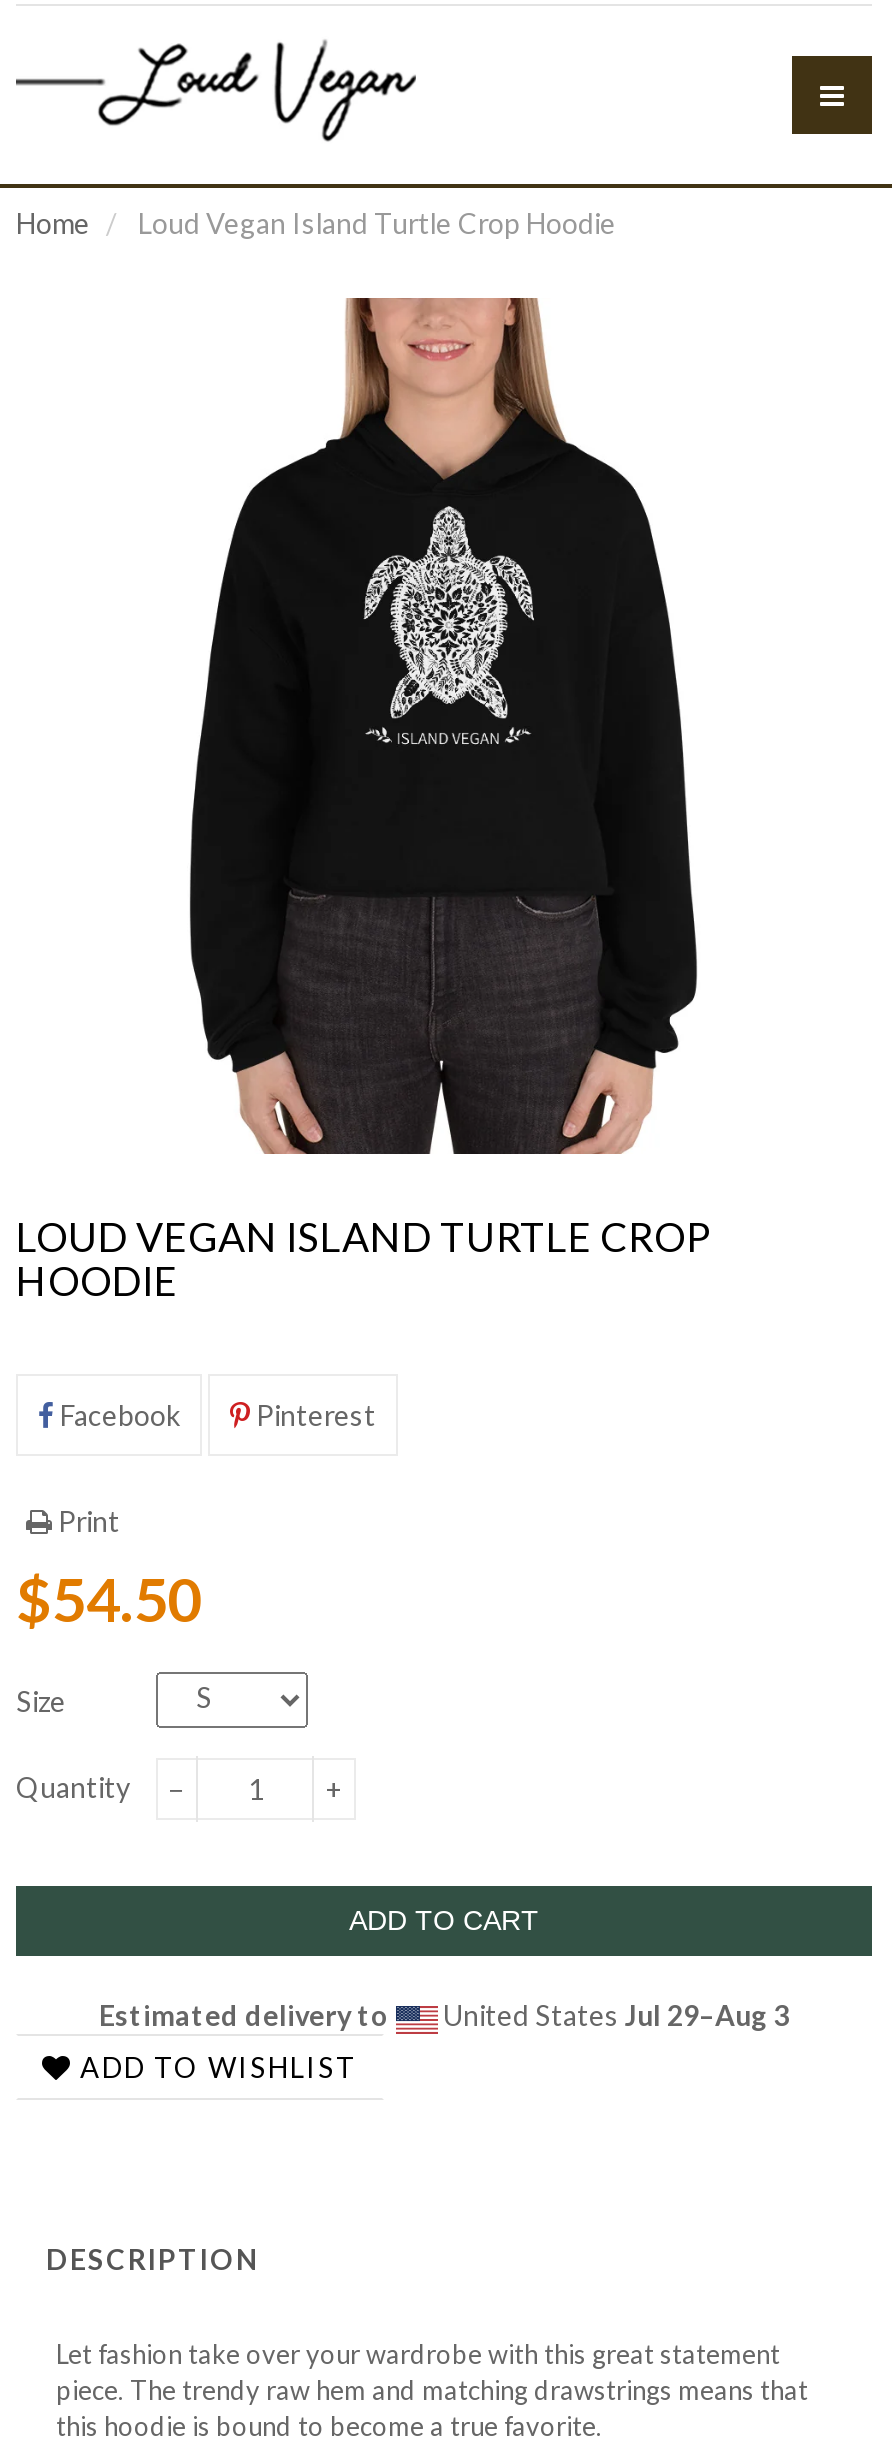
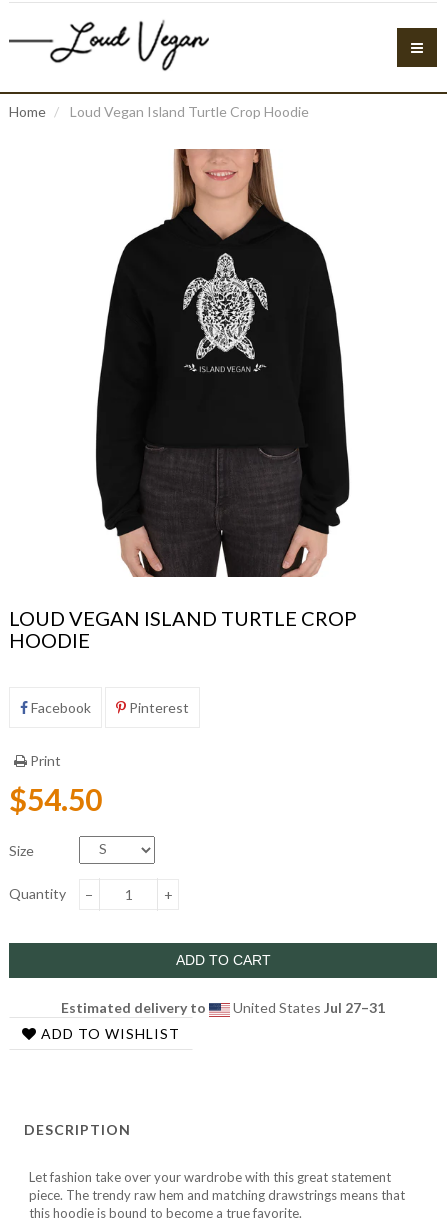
- United States Jul 29–Aug 3
+ United States Jul 27–31
